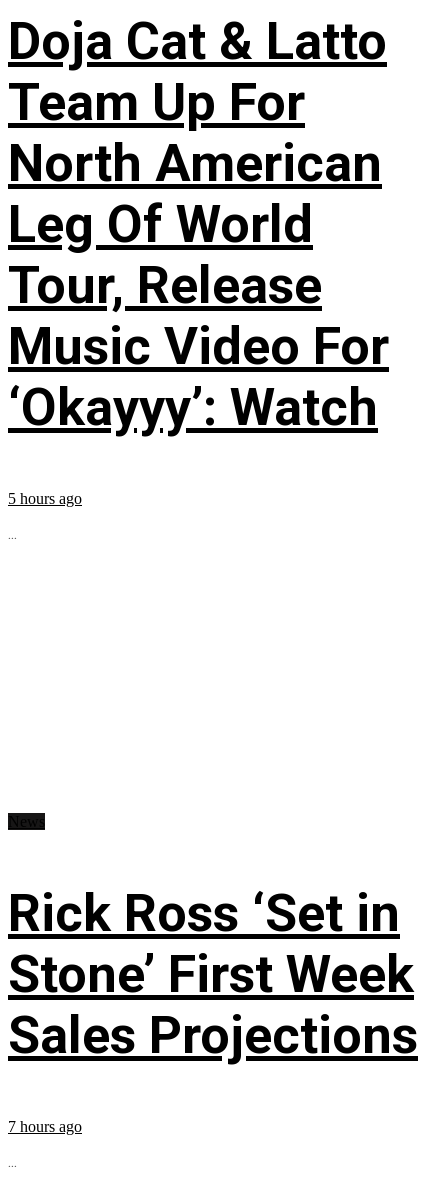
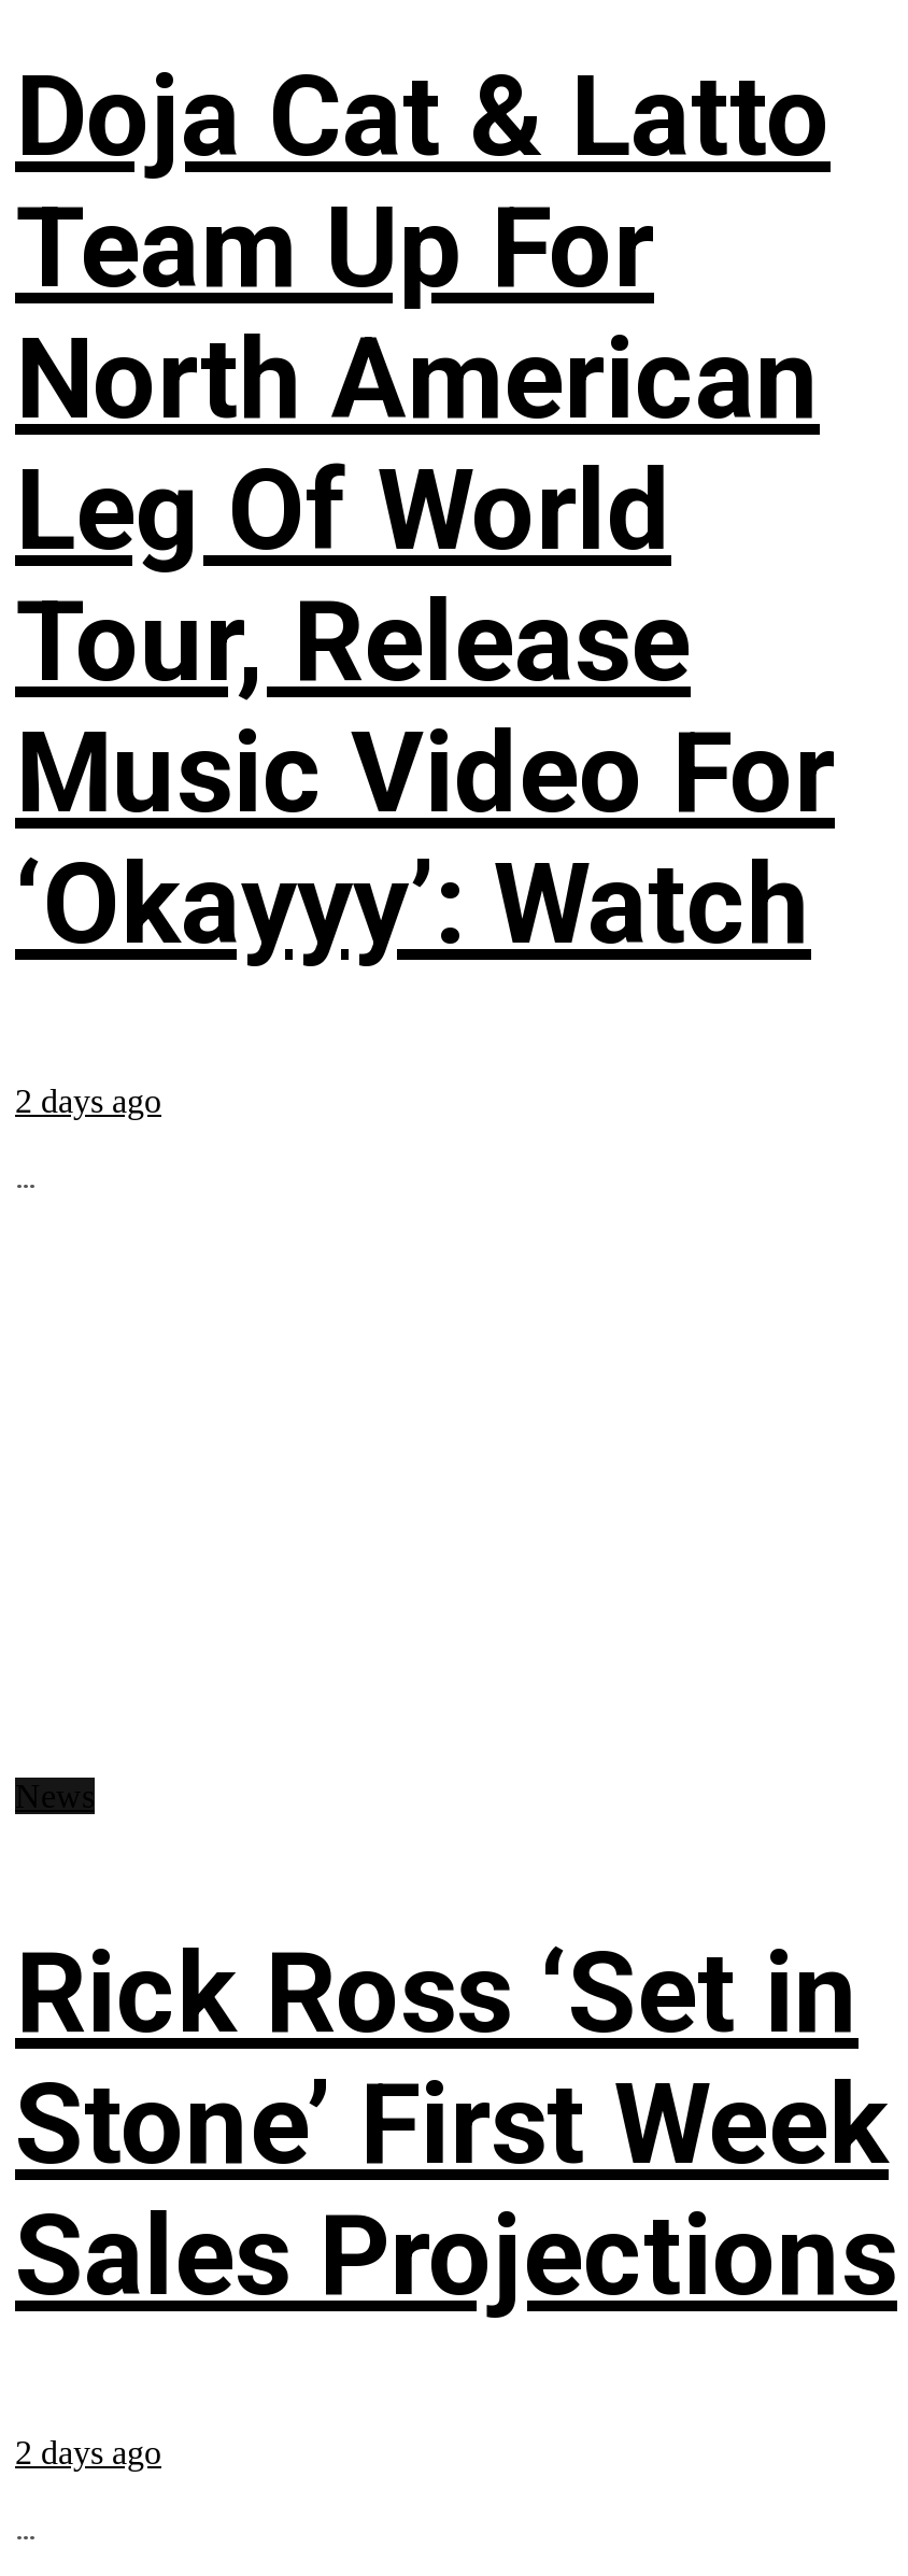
- 5 hours ago
+ 2 days ago

- 7 hours ago
+ 2 days ago
